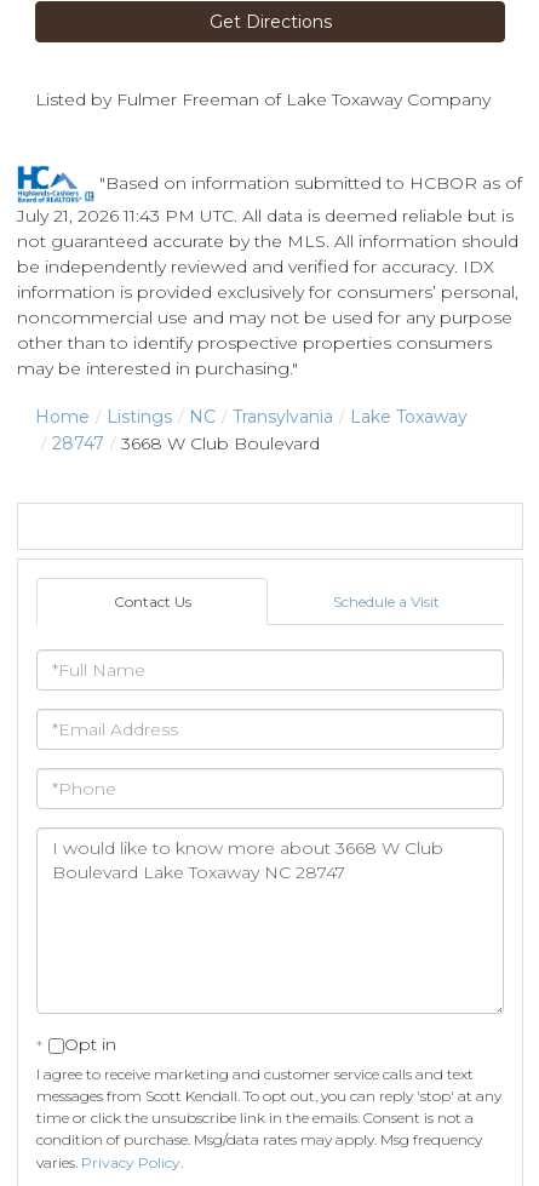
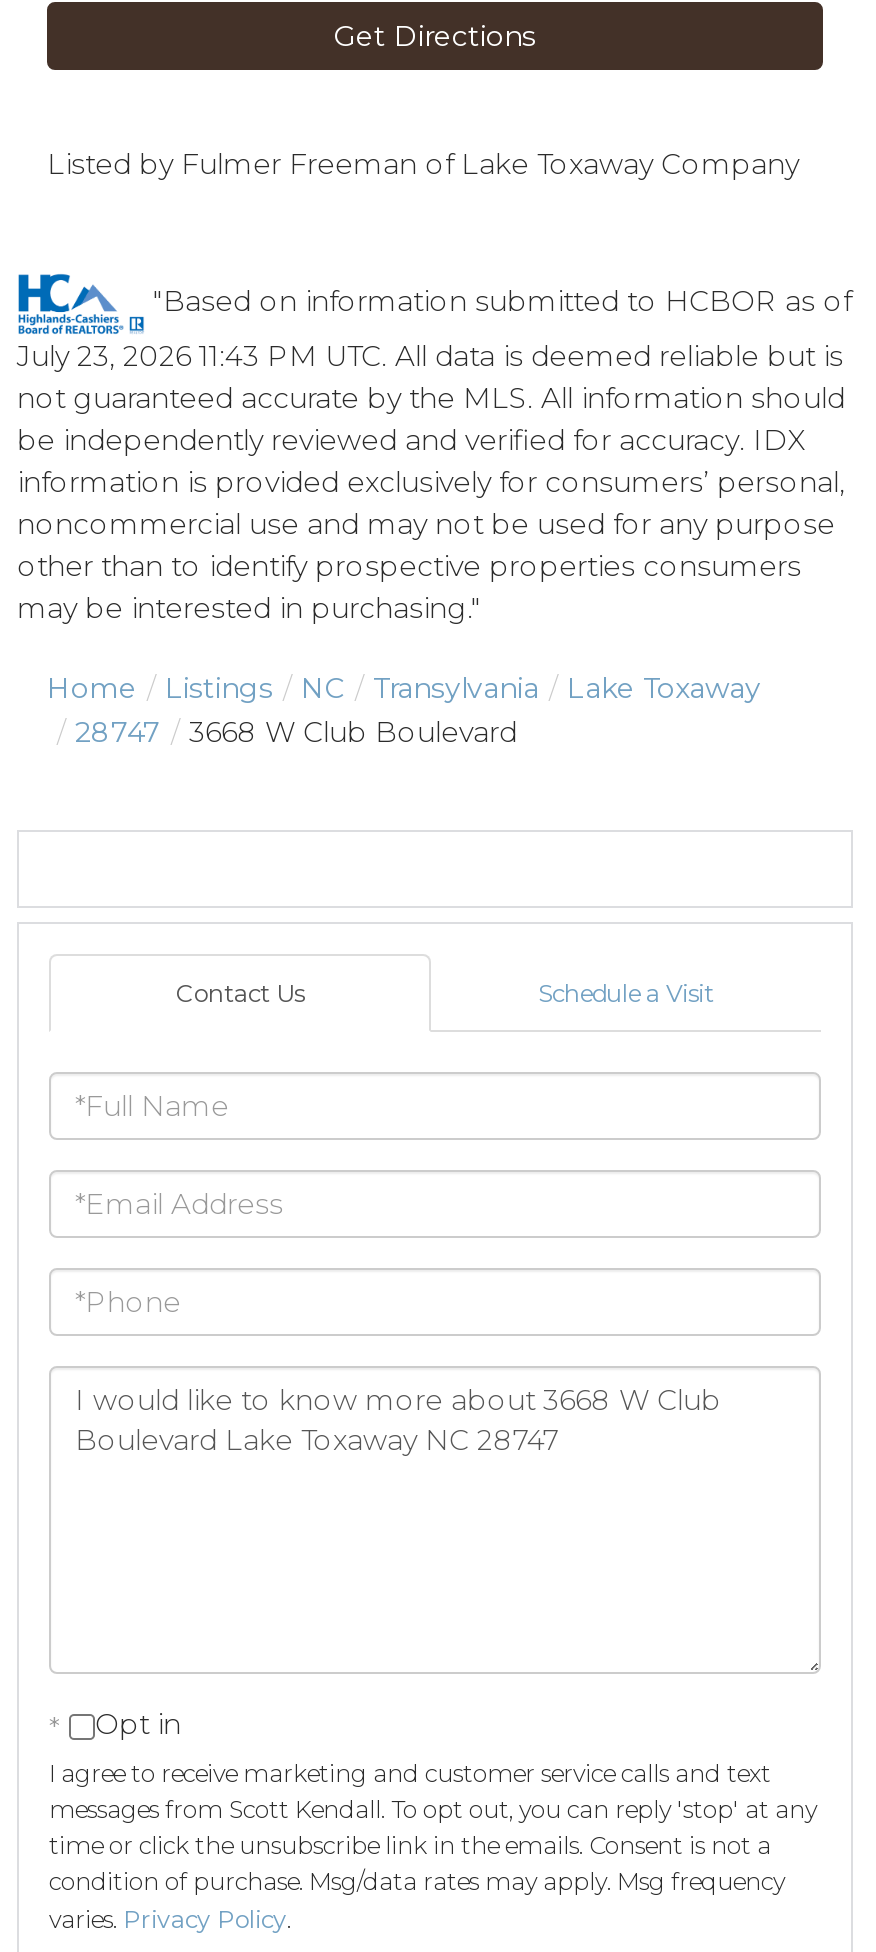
- July 21, 2026 11:43 PM UTC. All data is deemed reliable but is
+ July 23, 2026 11:43 PM UTC. All data is deemed reliable but is
